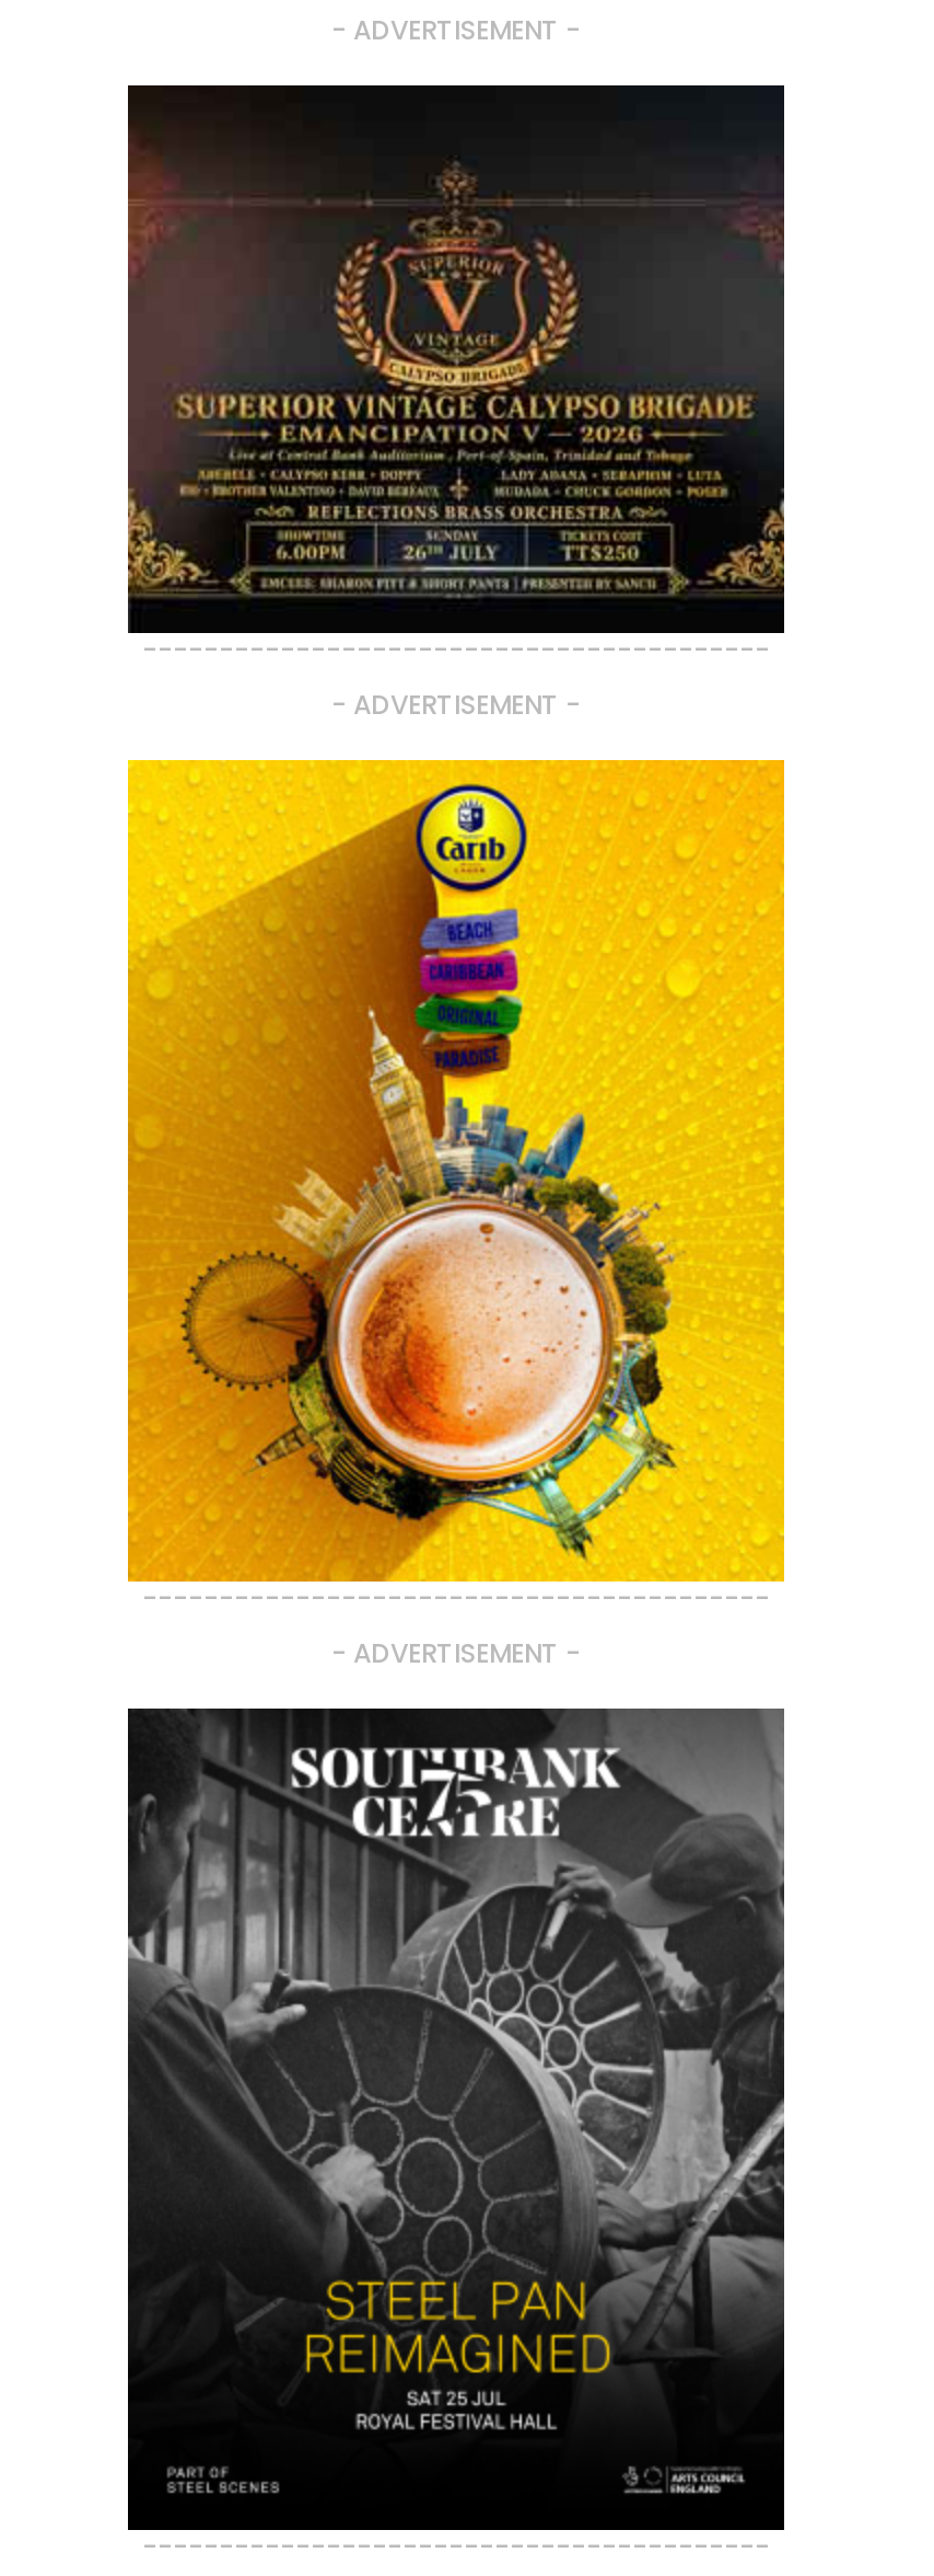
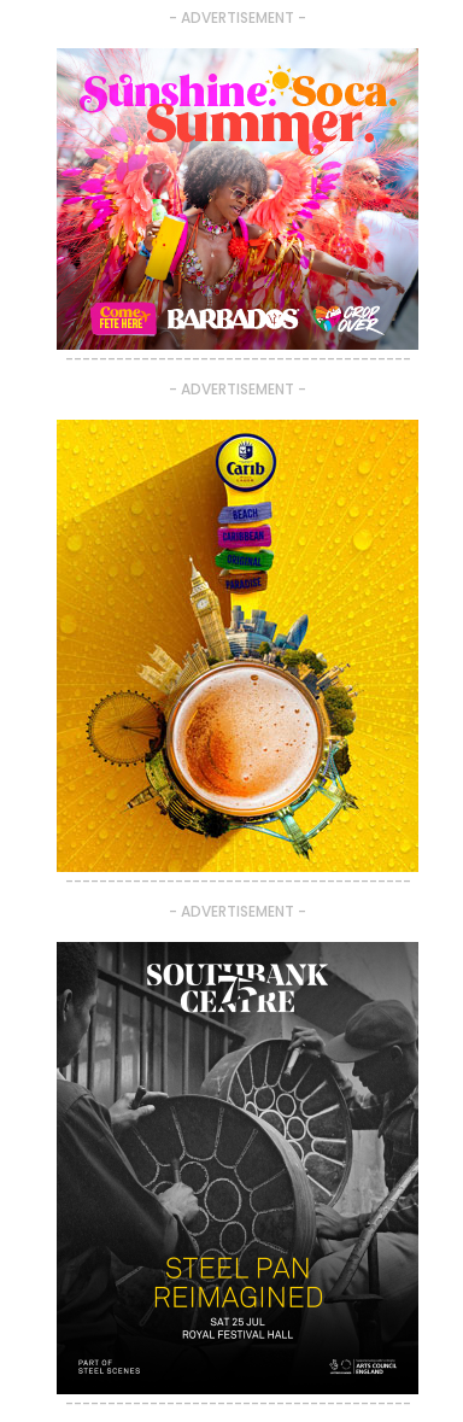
- [image]
+ [image]
